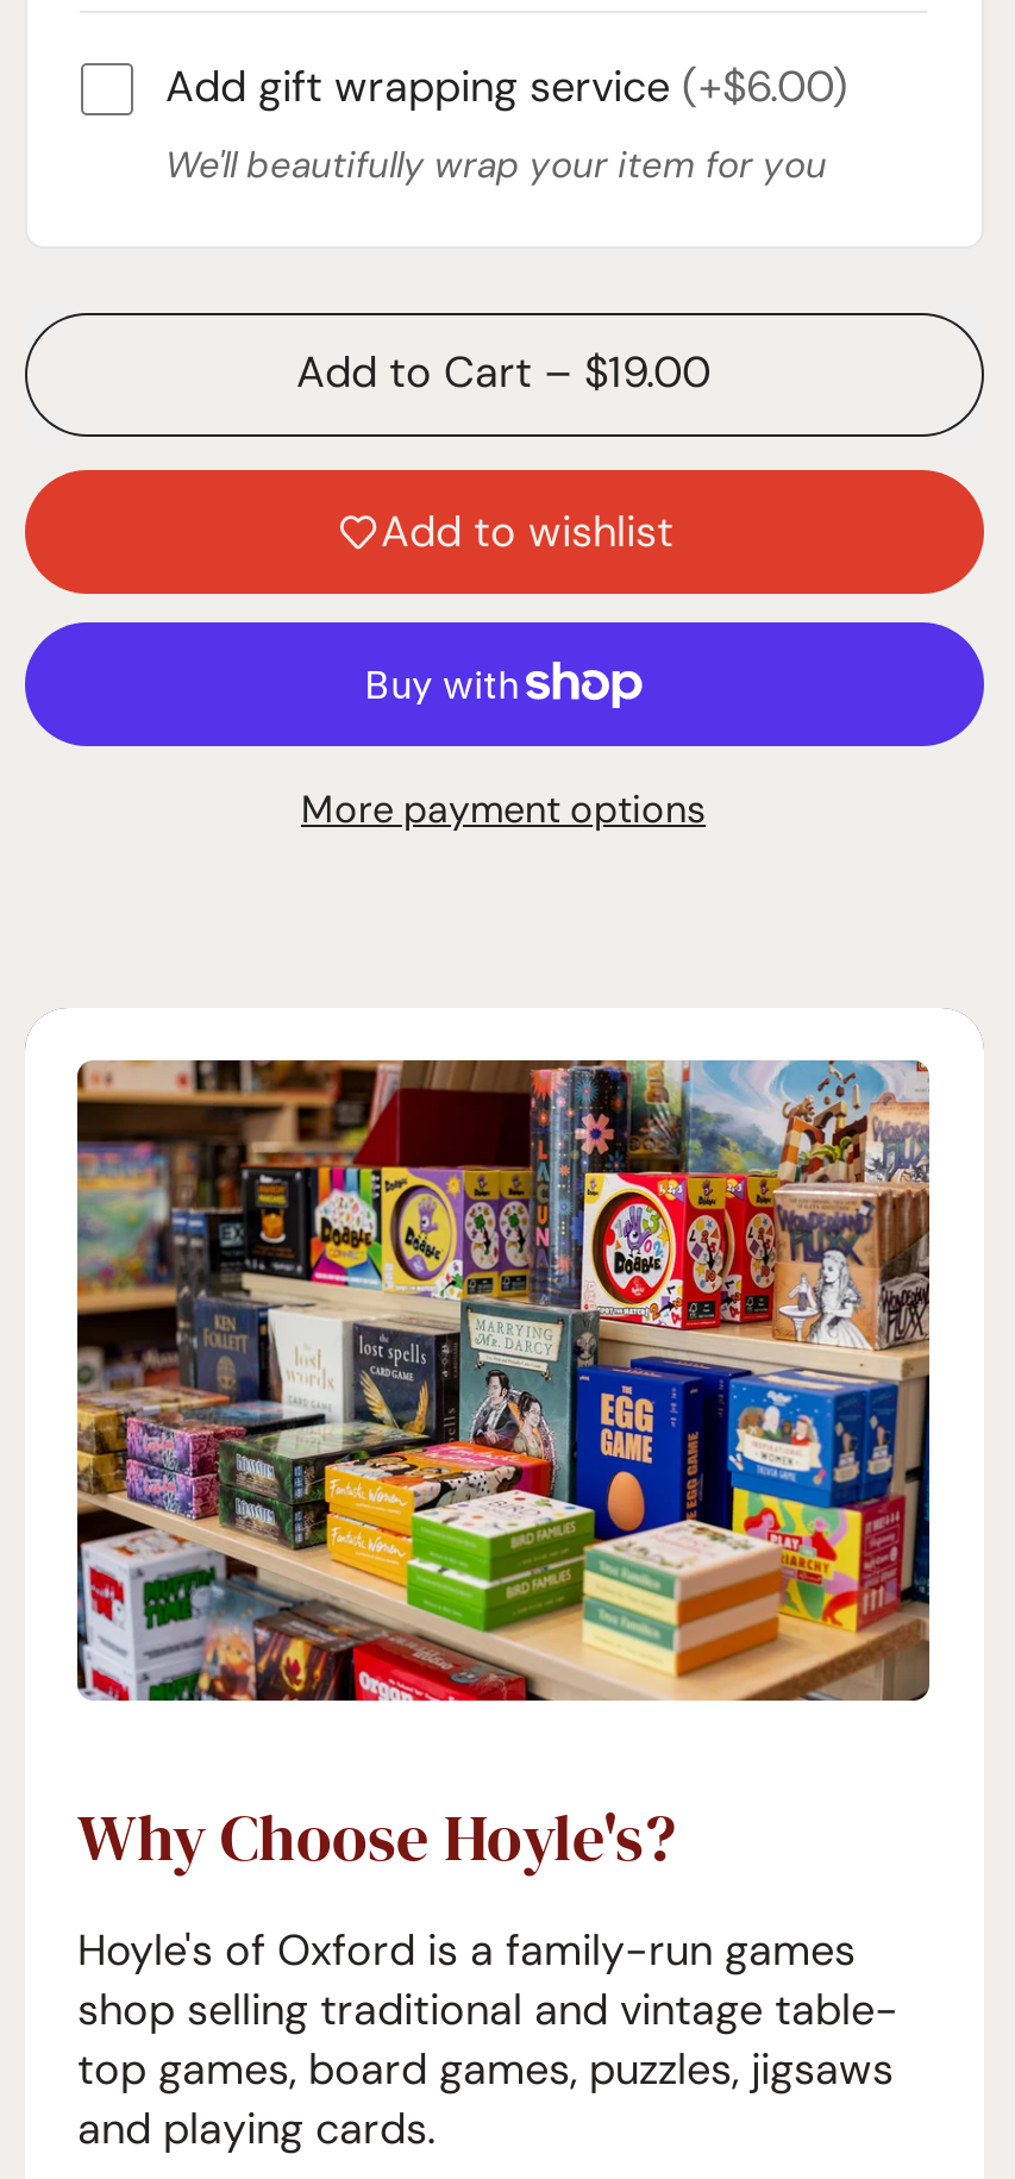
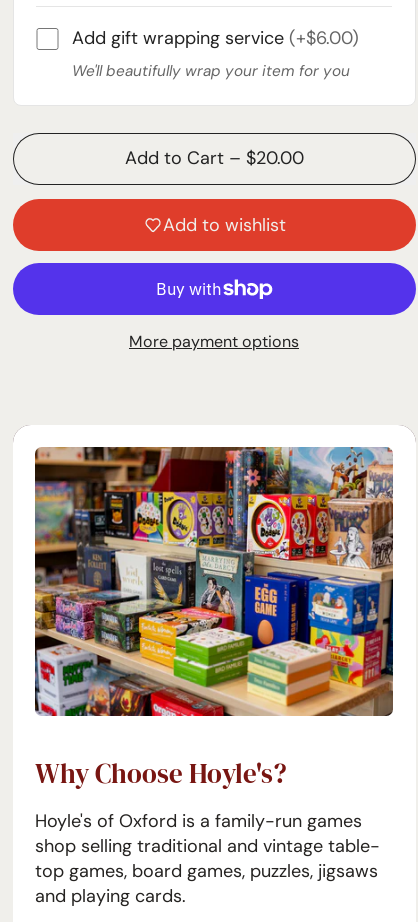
- Add to Cart – $19.00
+ Add to Cart – $20.00
